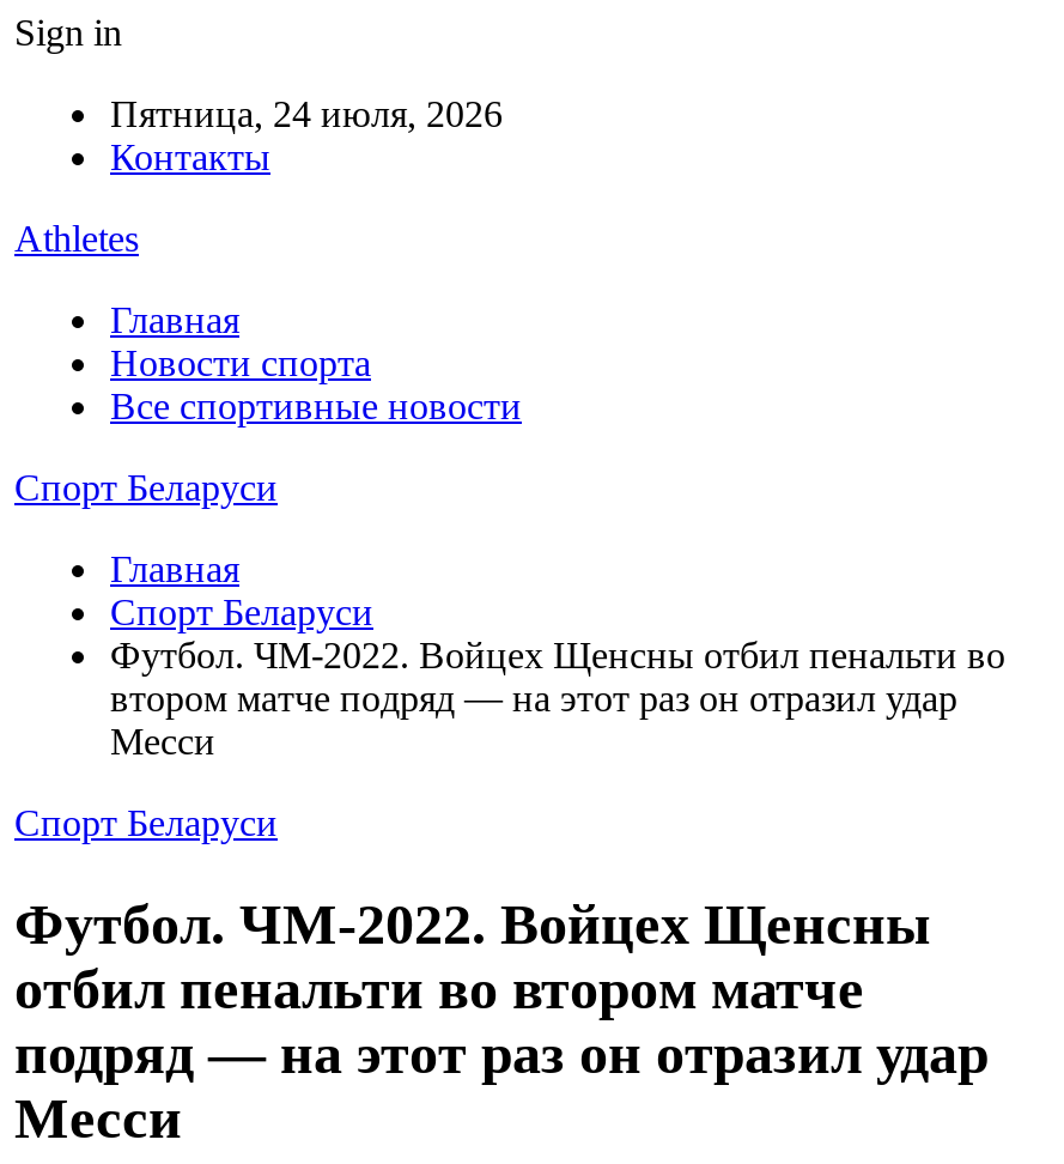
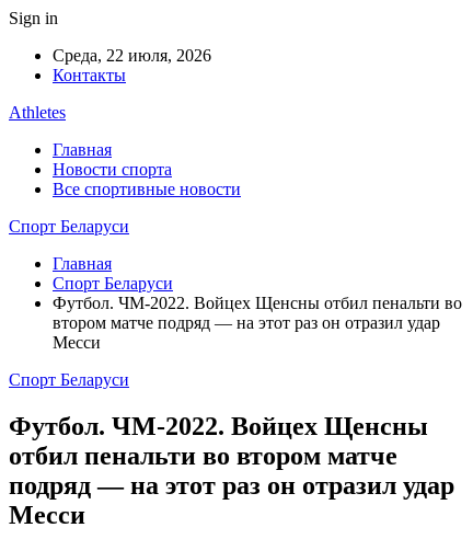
- Пятница, 24 июля, 2026
+ Среда, 22 июля, 2026
